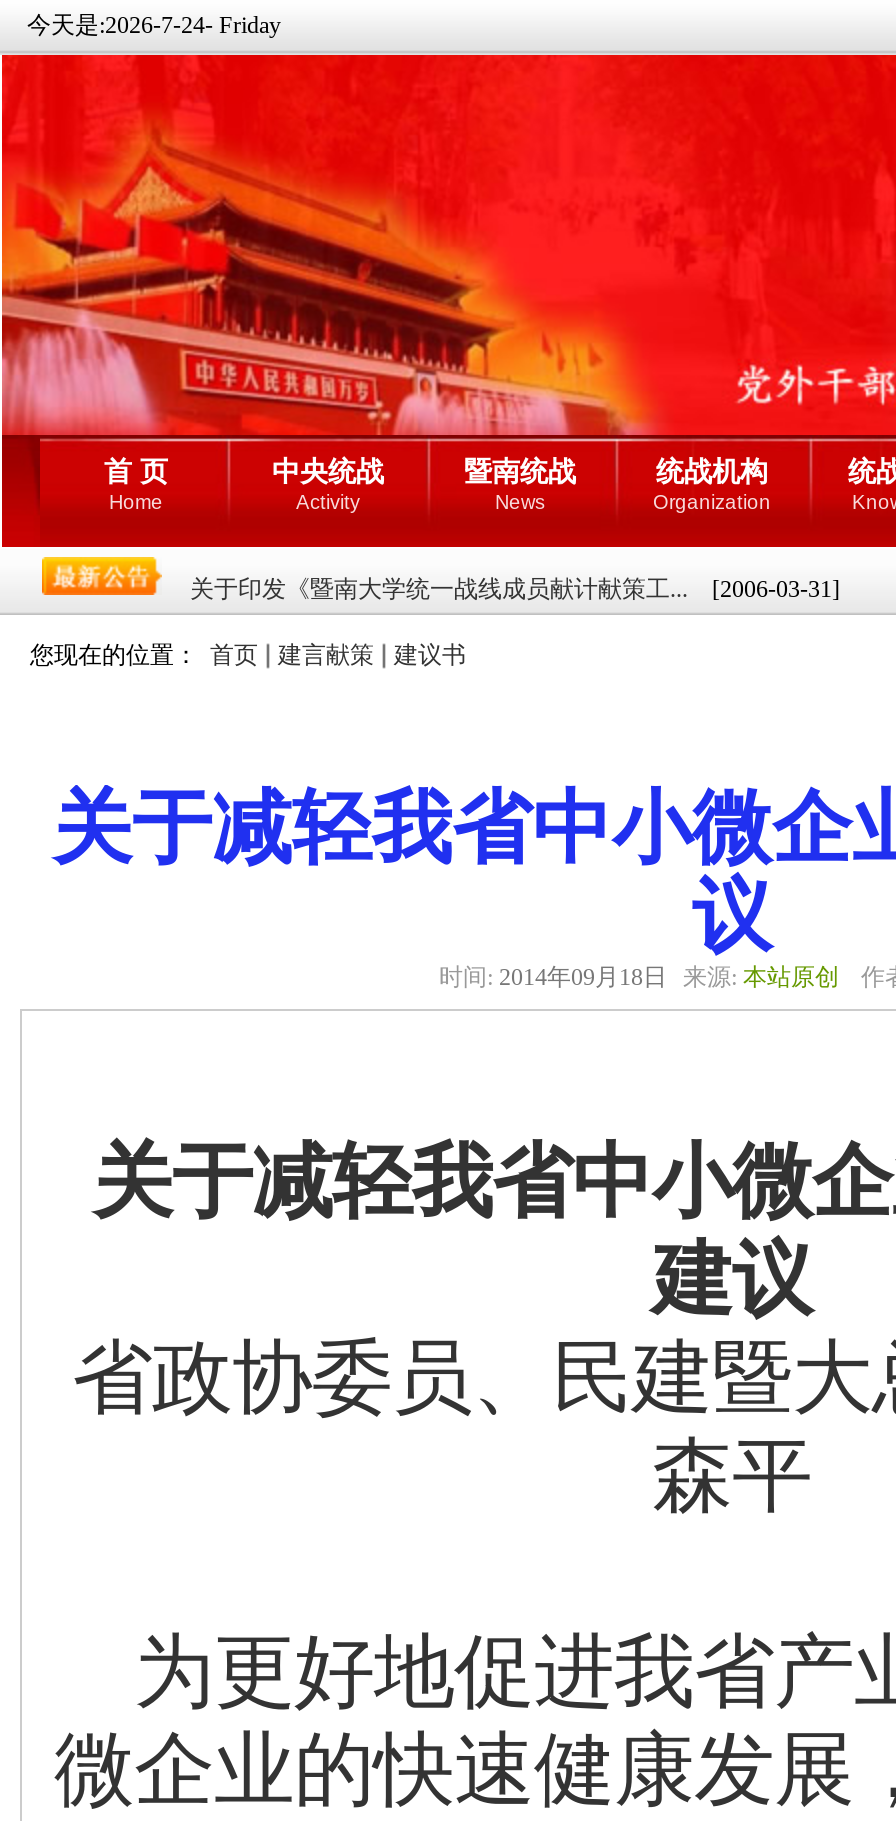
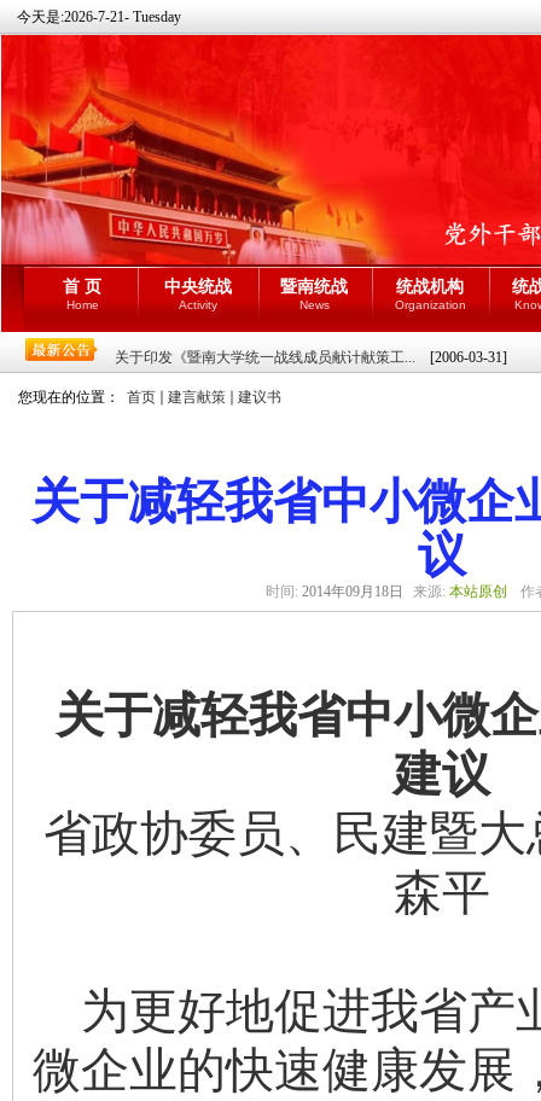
- 今天是:2026-7-24- Friday
+ 今天是:2026-7-21- Tuesday
